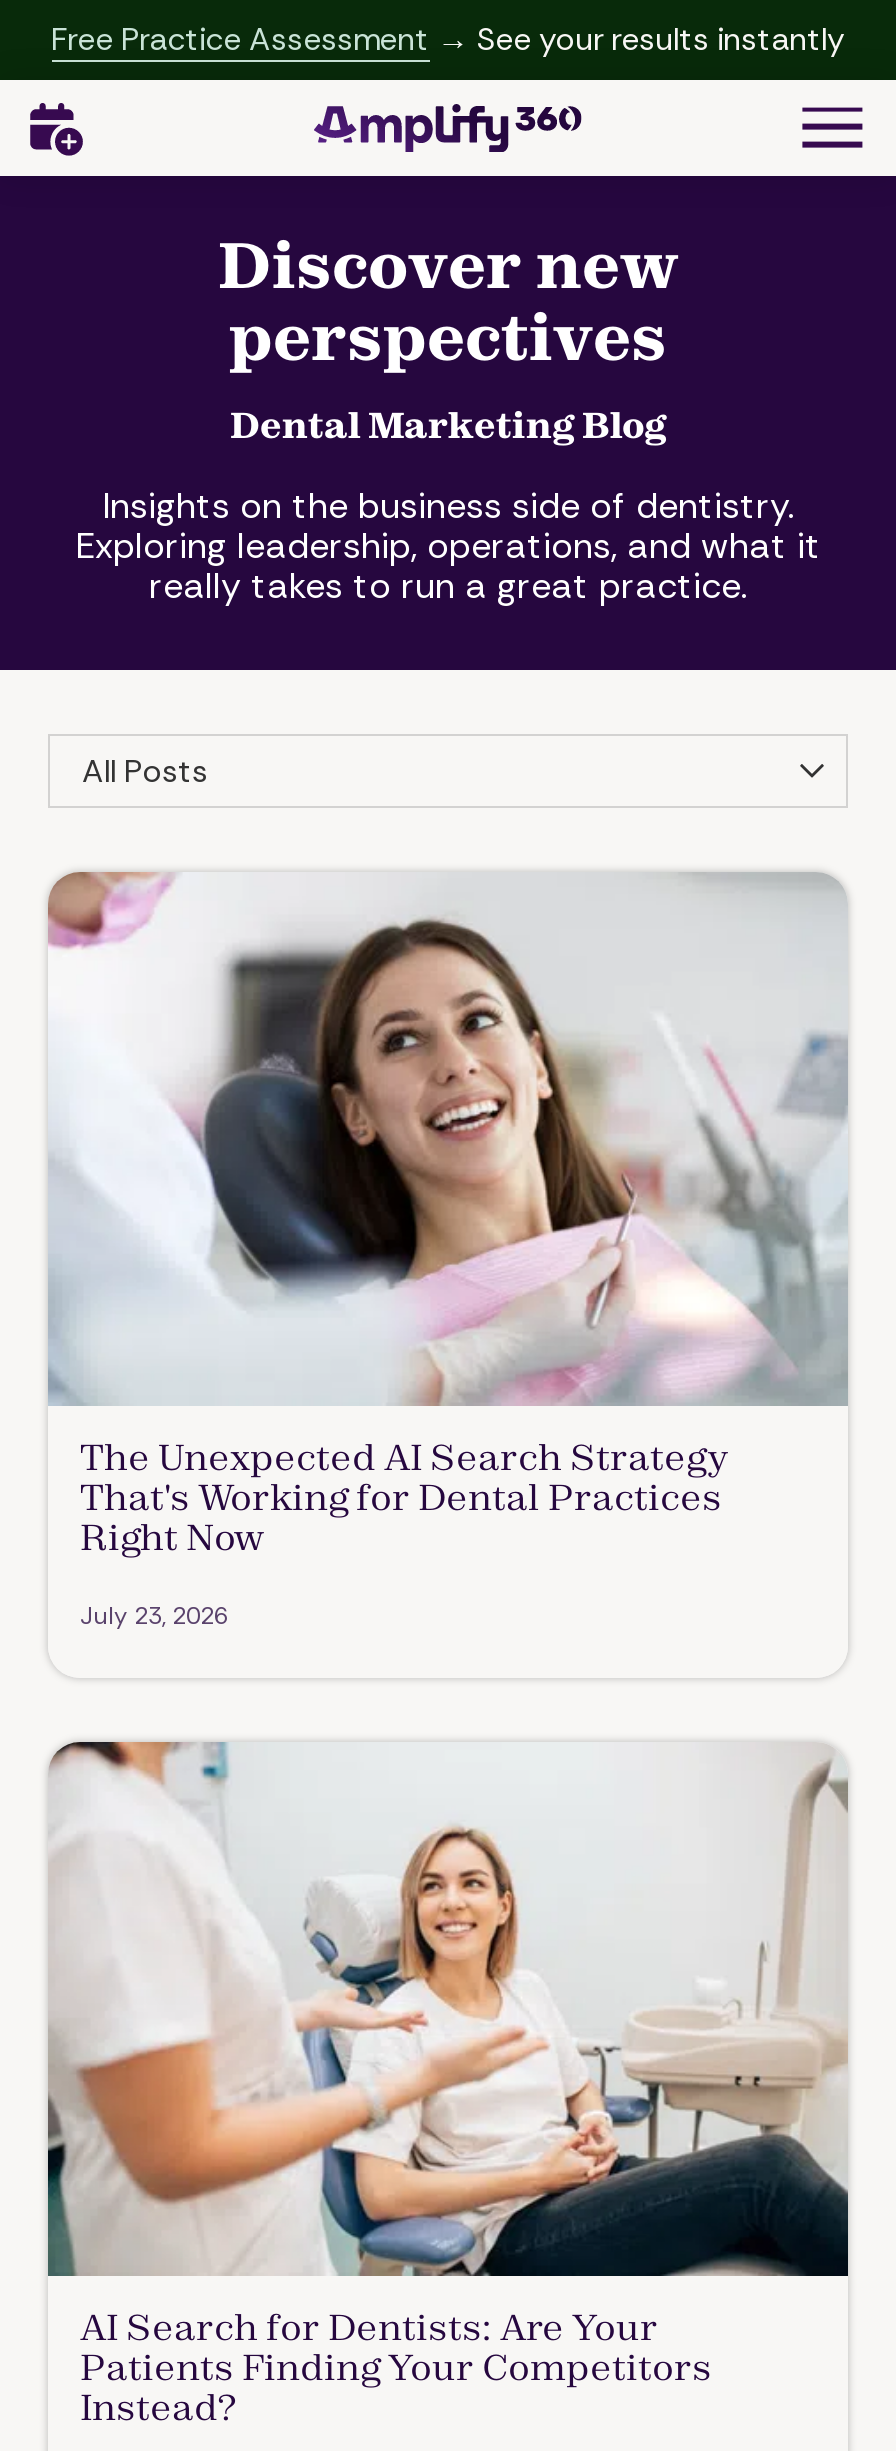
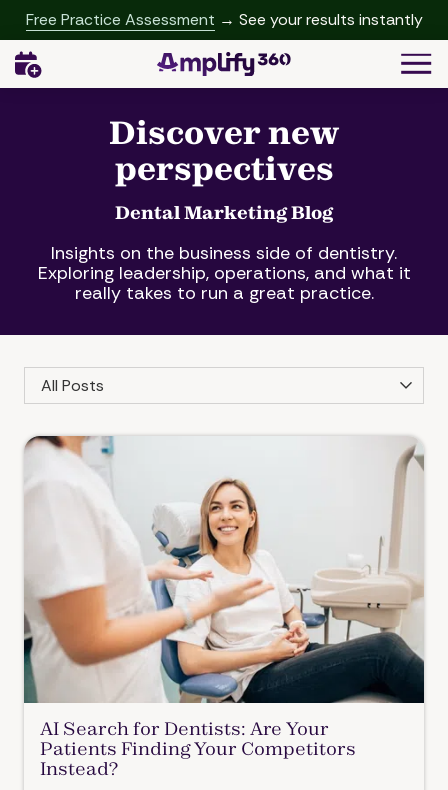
- [image]
- The Unexpected AI Search Strategy
- That's Working for Dental Practices
- Right Now
- July 23, 2026
